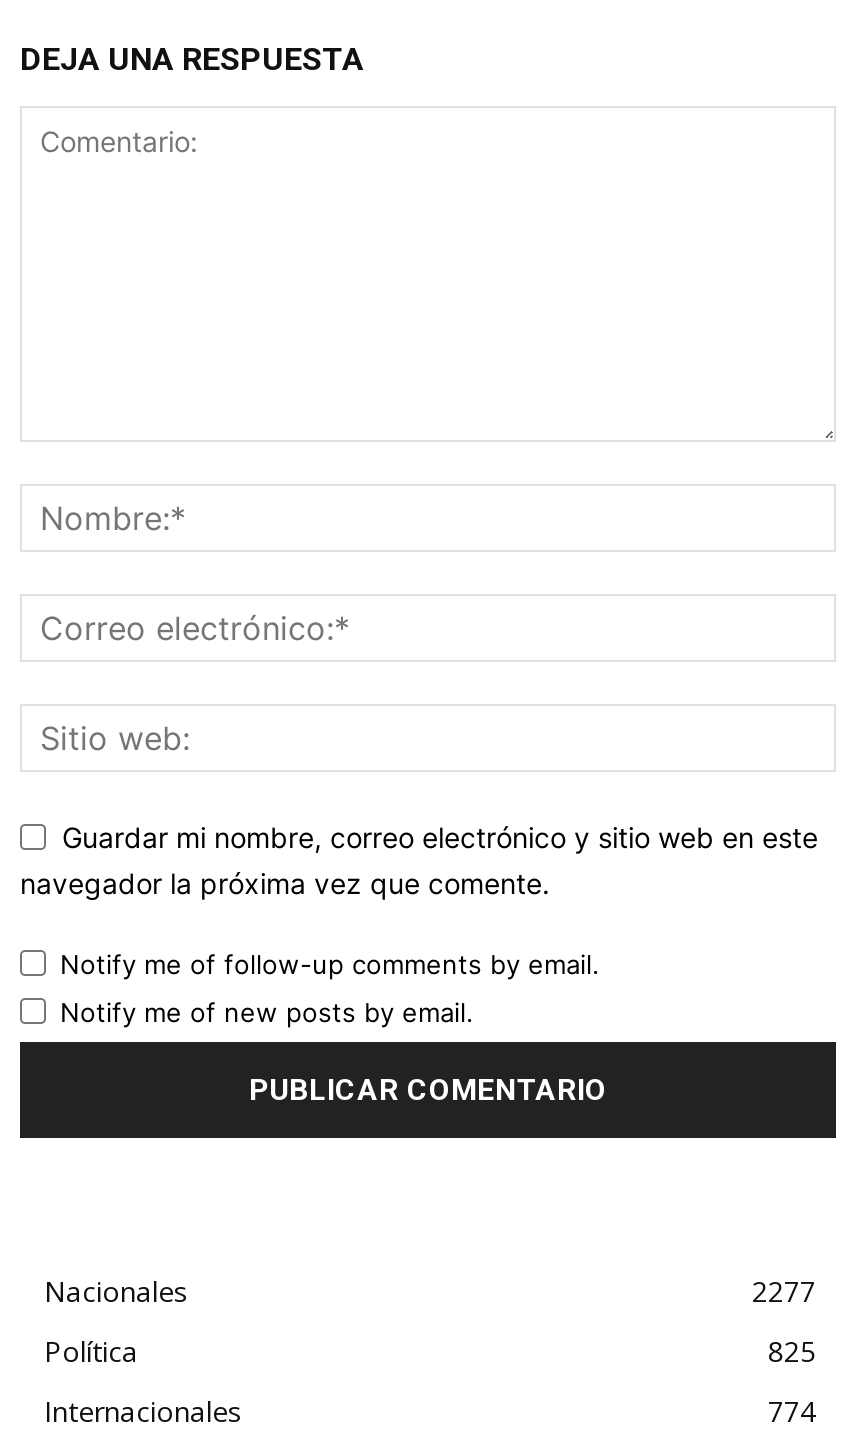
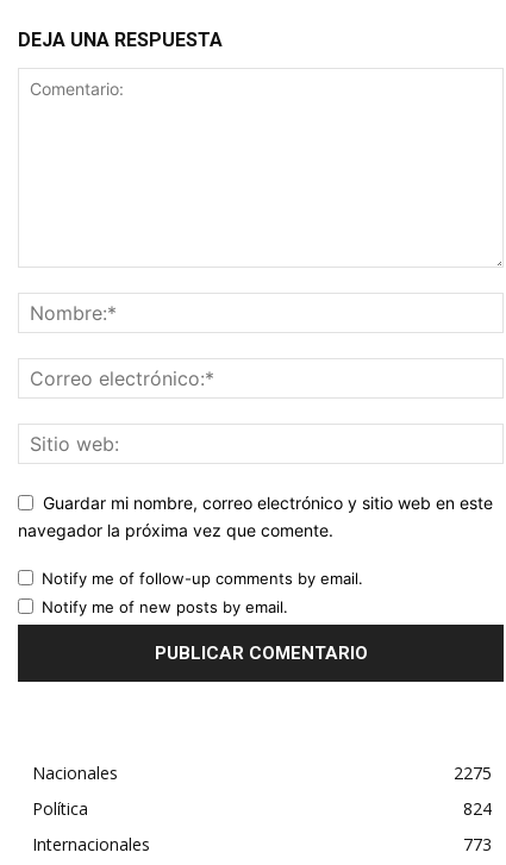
- 2277
+ 2275

- 825
+ 824

- 774
+ 773
